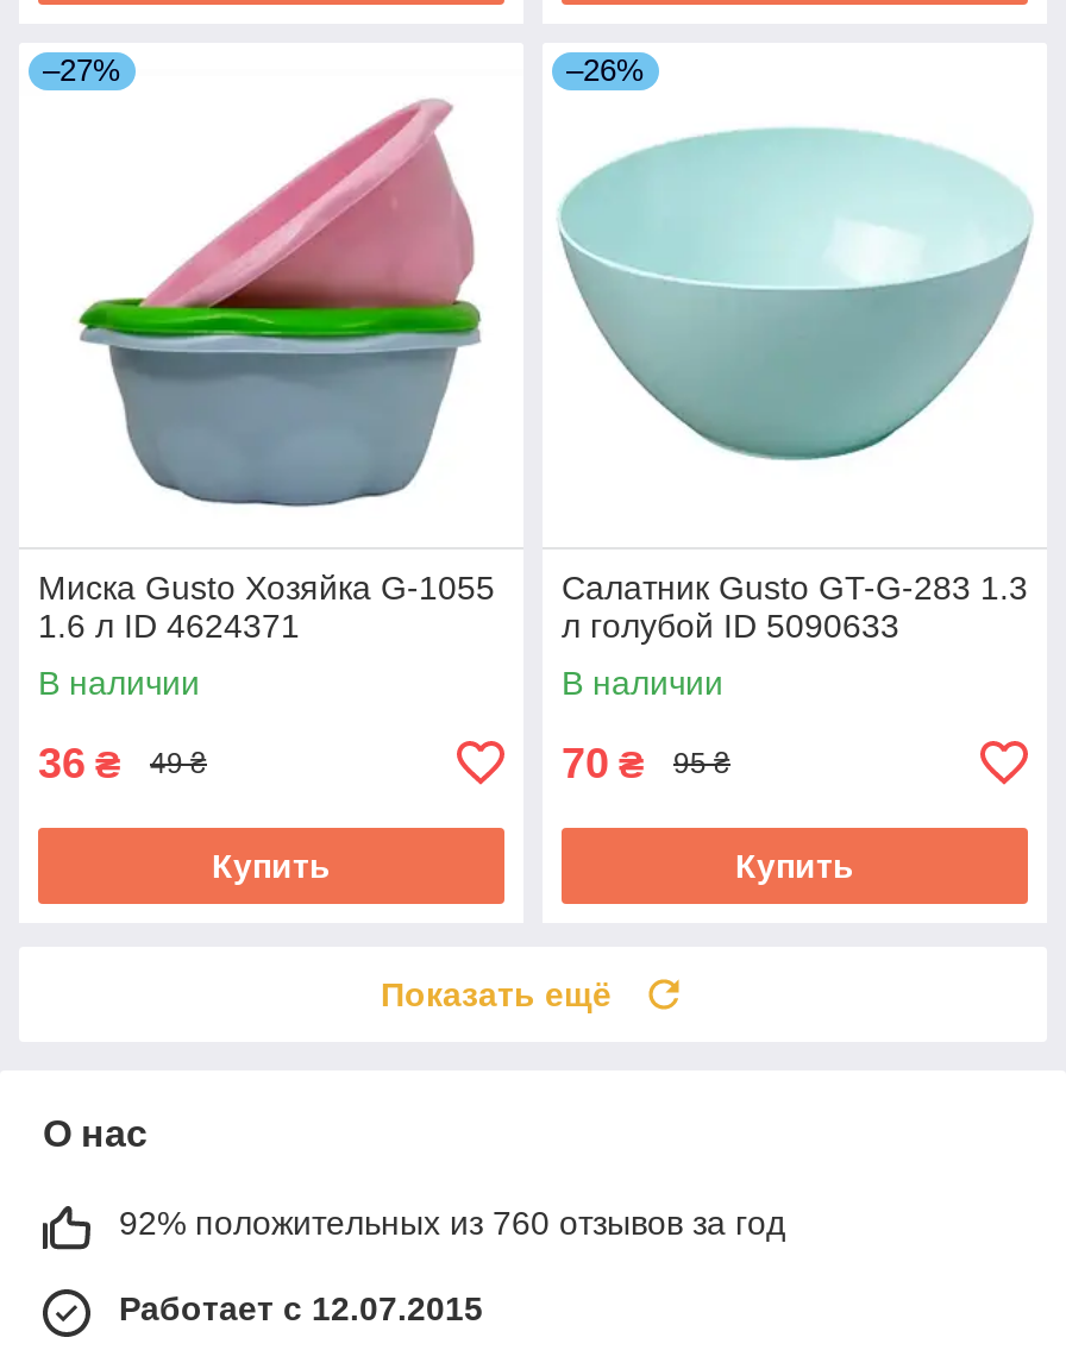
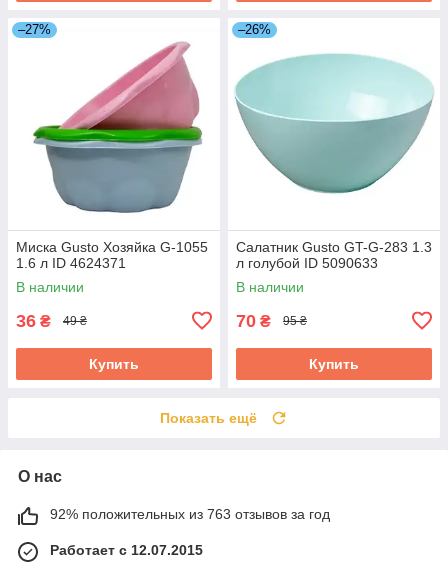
- 92% положительных из 760 отзывов за год
+ 92% положительных из 763 отзывов за год
